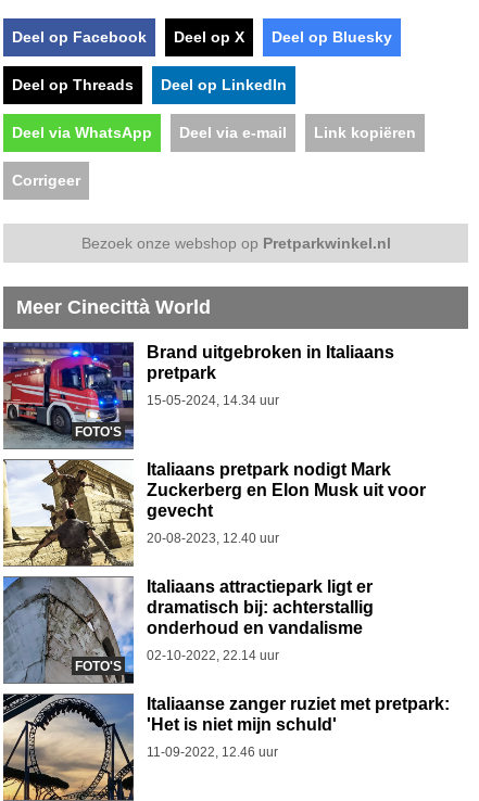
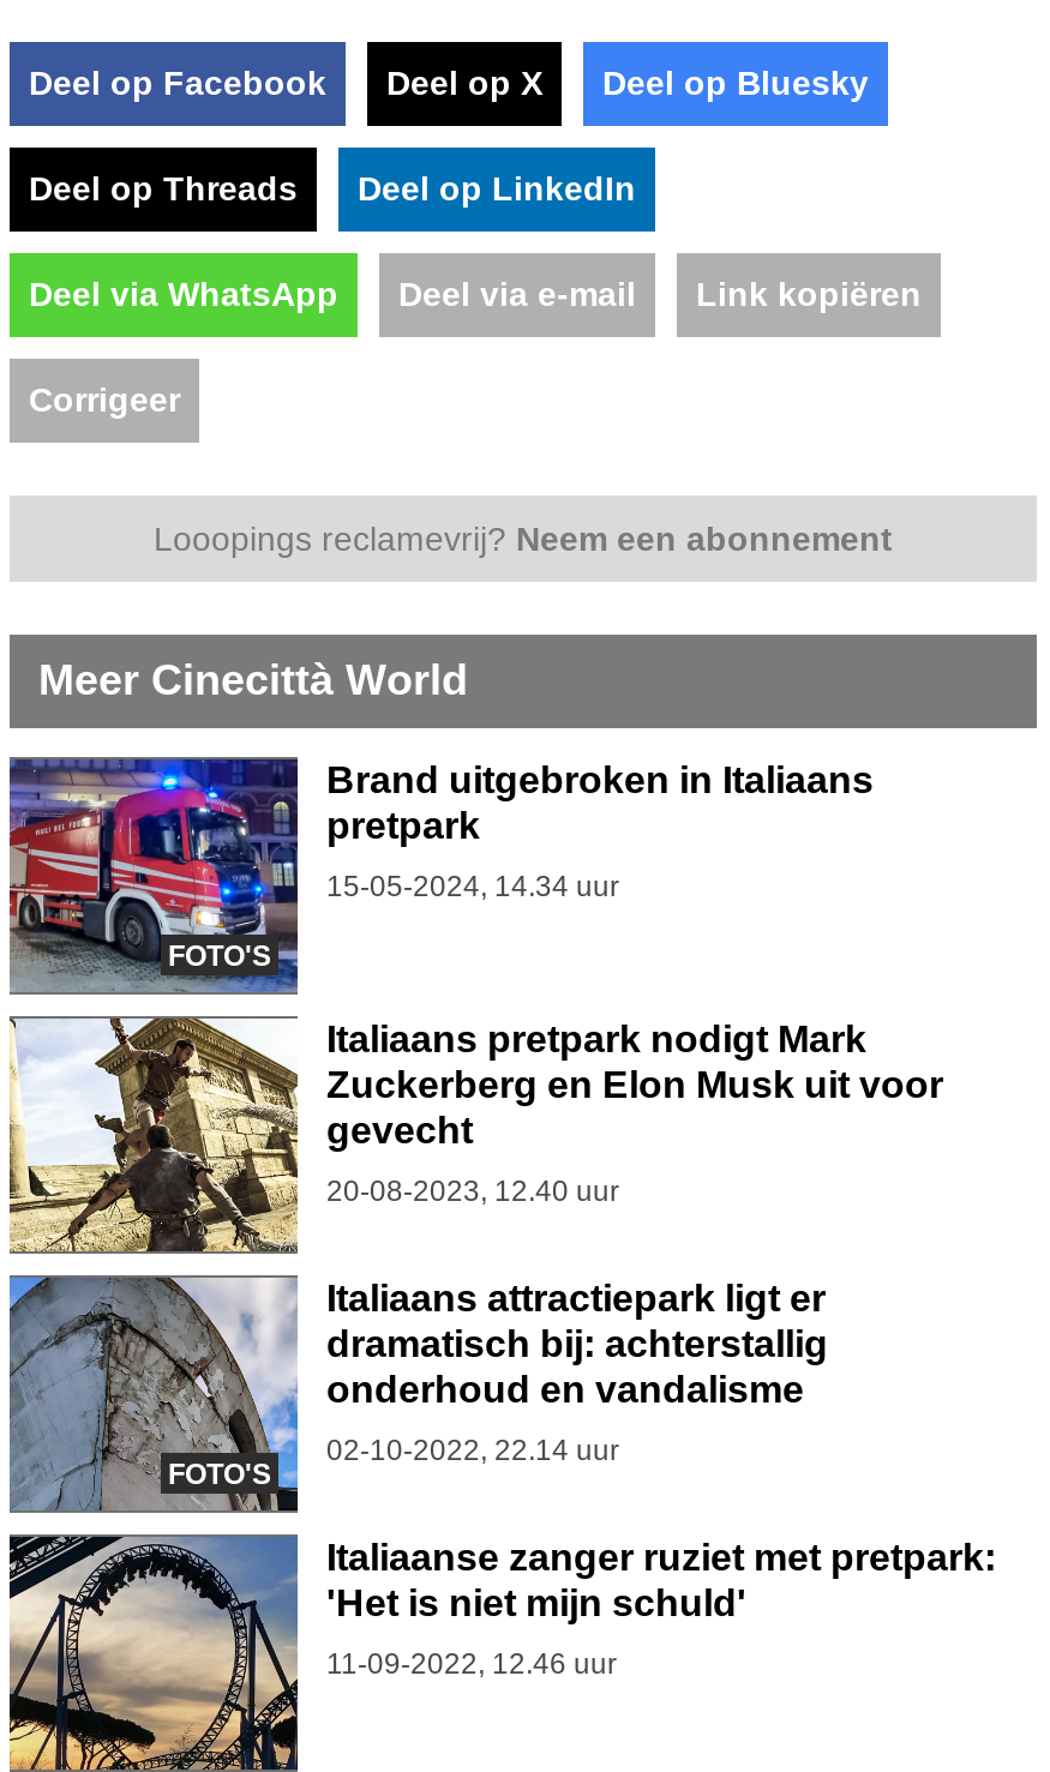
- Bezoek onze webshop op Pretparkwinkel.nl
+ Looopings reclamevrij? Neem een abonnement
